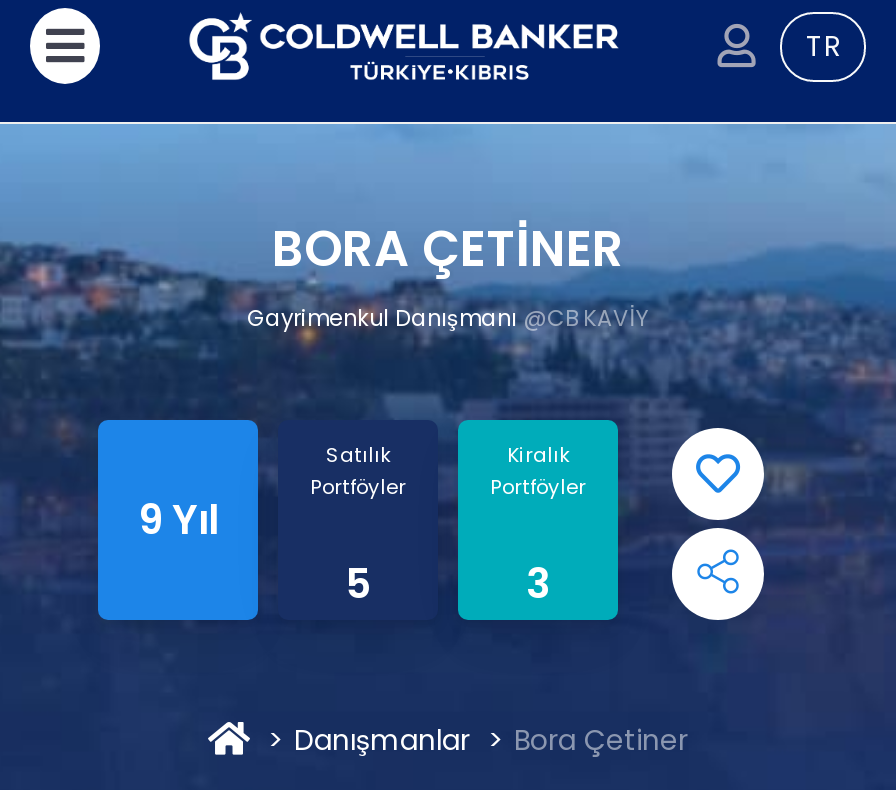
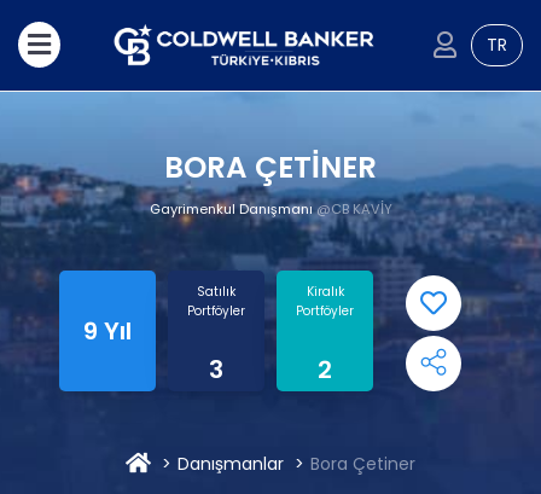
- 5
+ 3

- 3
+ 2
